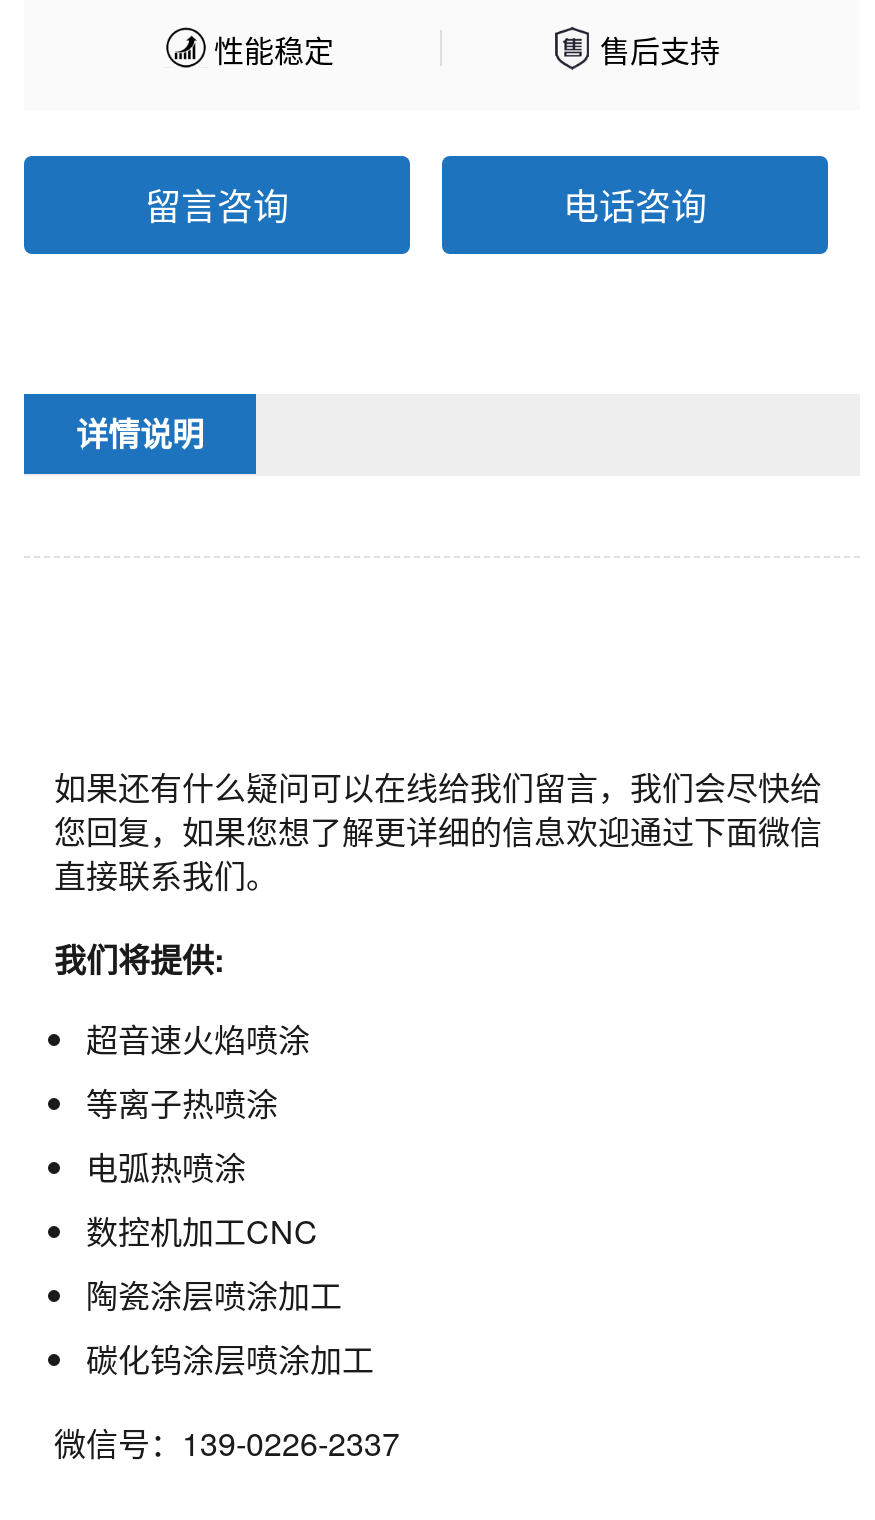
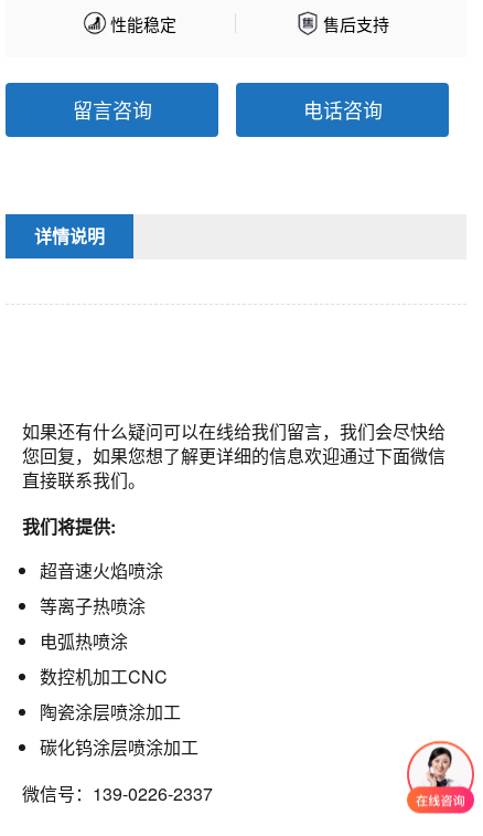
+ [image]
